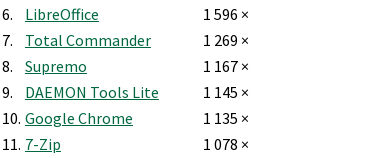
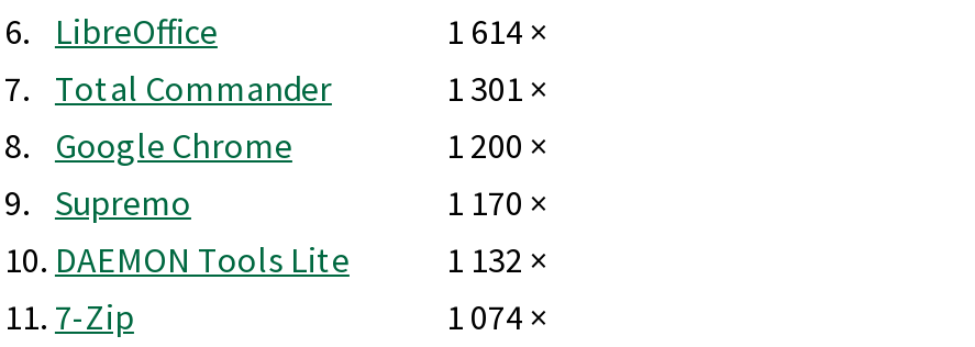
- 1 596 ×
+ 1 614 ×

- 1 269 ×
- 8. Supremo
- 1 167 ×
- 9. DAEMON Tools Lite
- 1 145 ×
- 10. Google Chrome
- 1 135 ×
+ 1 301 ×
+ 8. Google Chrome
+ 1 200 ×
+ 9. Supremo
+ 1 170 ×
+ 10. DAEMON Tools Lite
+ 1 132 ×

- 1 078 ×
+ 1 074 ×
